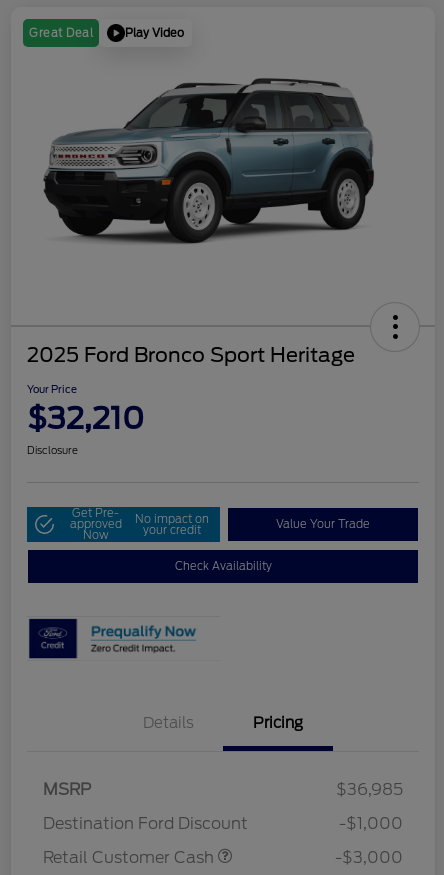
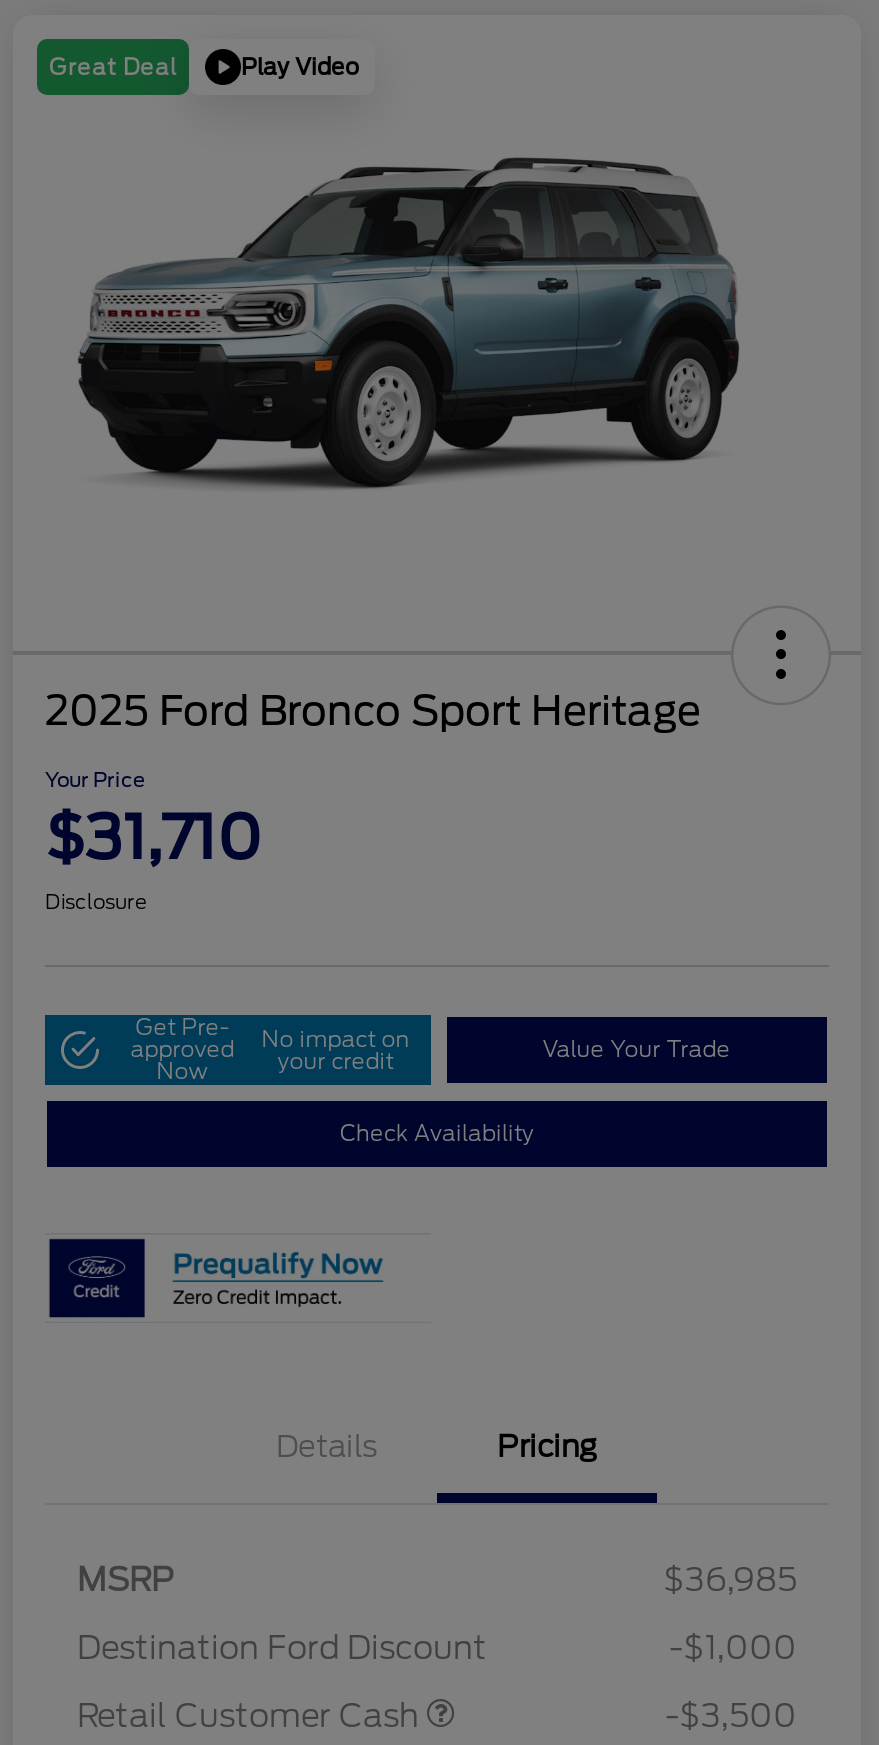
- $32,210
+ $31,710

- -$3,000
+ -$3,500
